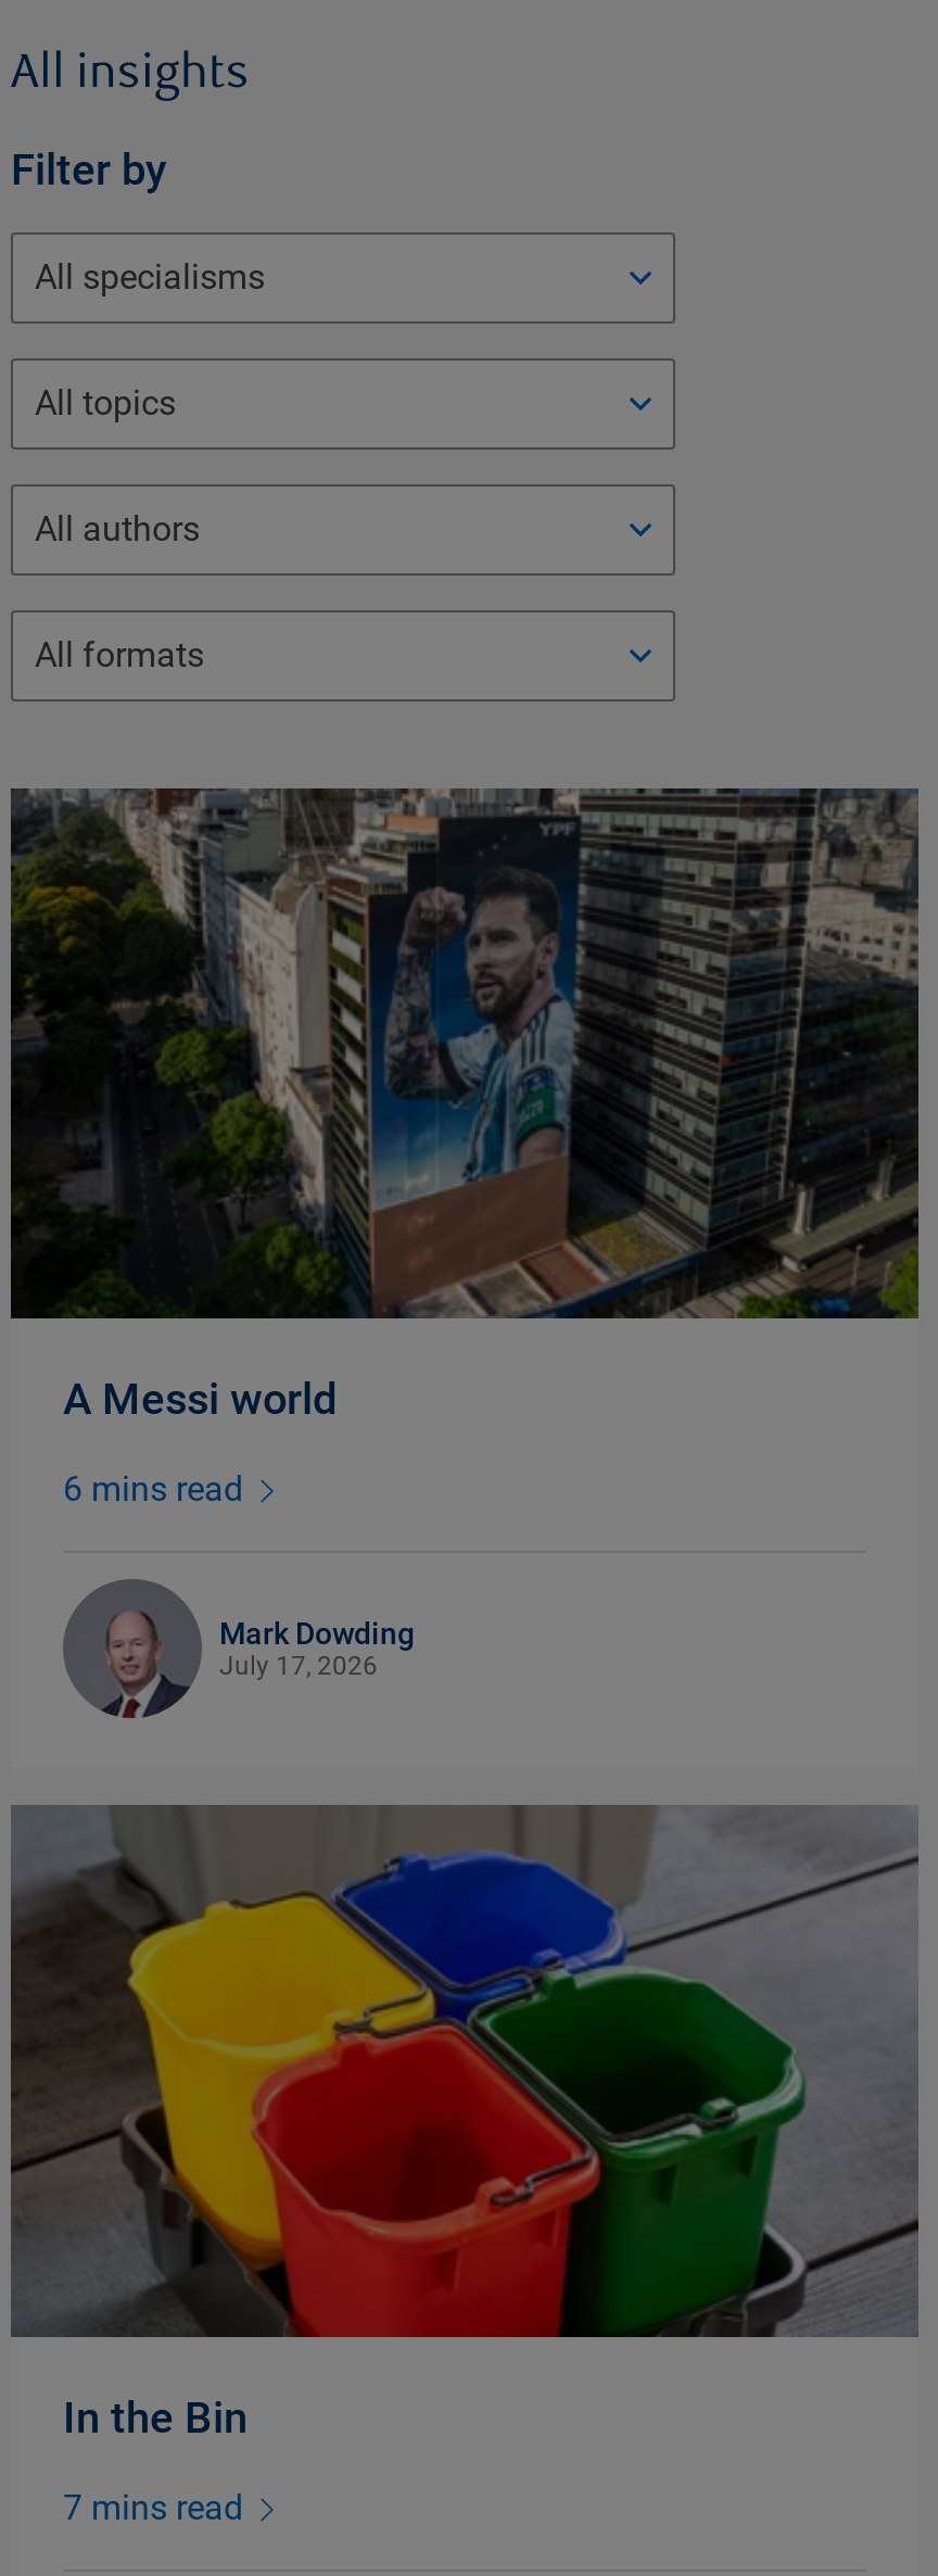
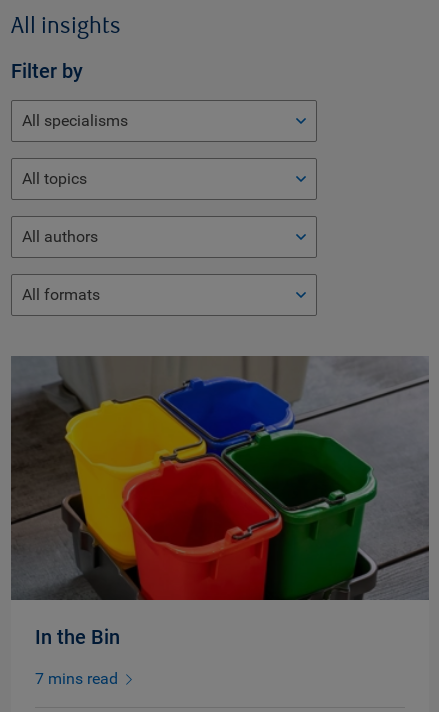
- [image]
- A Messi world
- 6 mins read

- [image]
- Mark Dowding
- July 17, 2026
